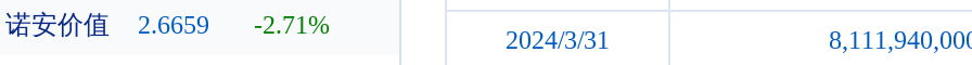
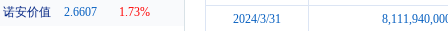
- 2.6659
+ 2.6607

- -2.71%
+ 1.73%
